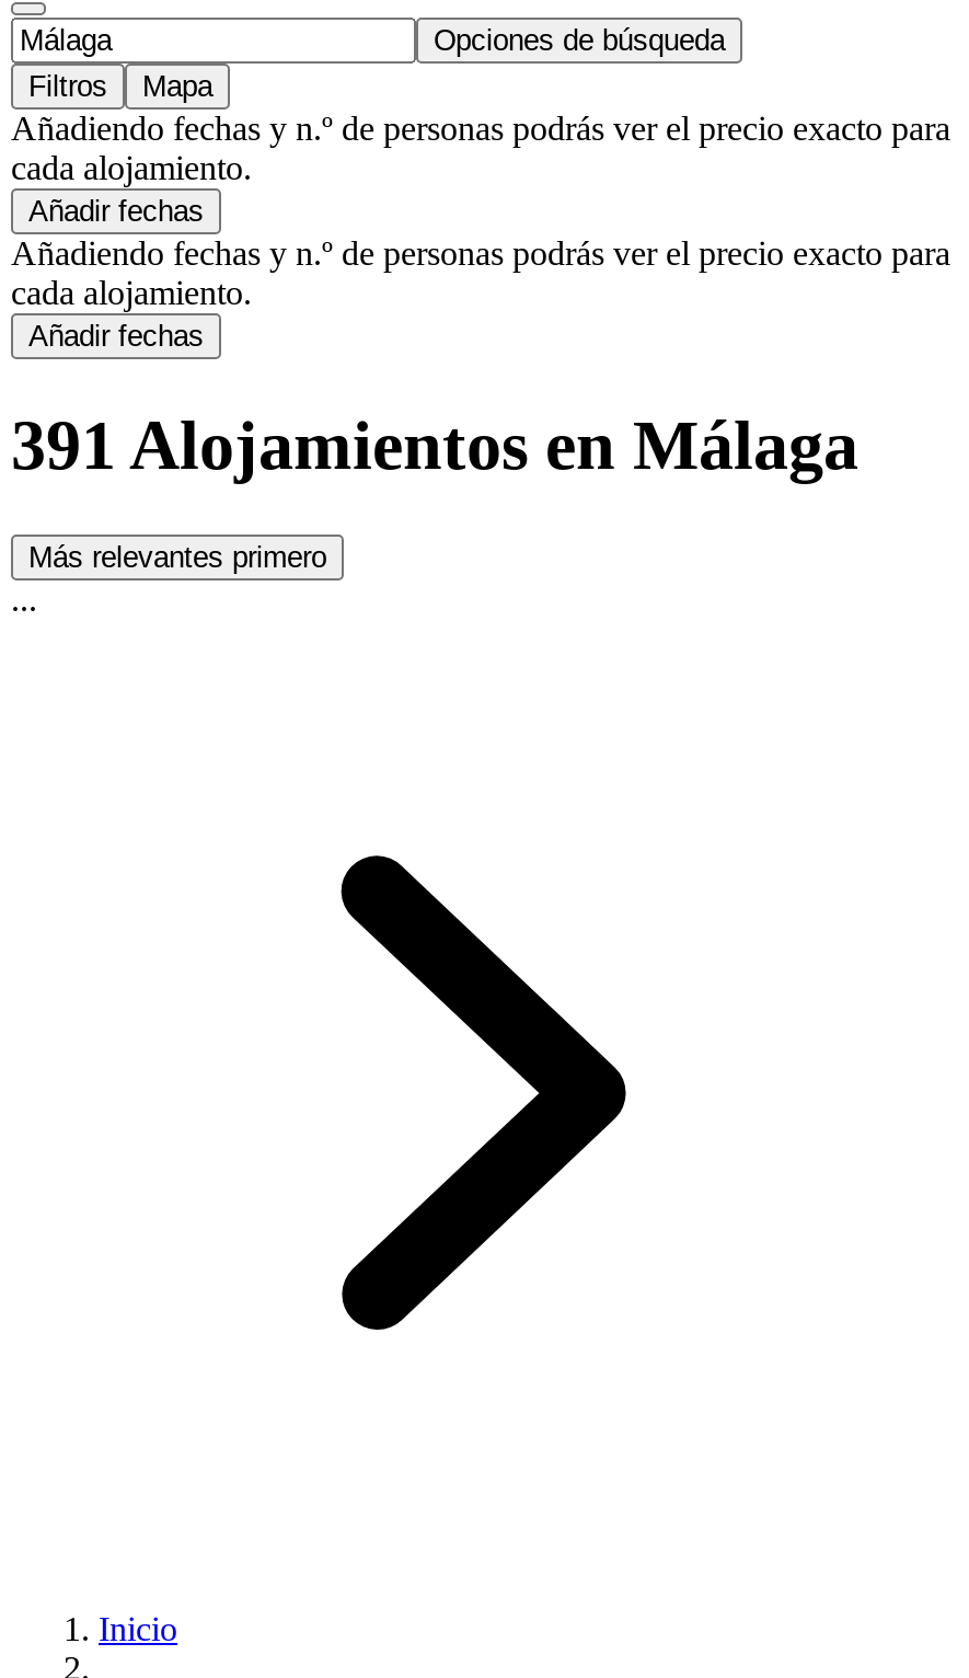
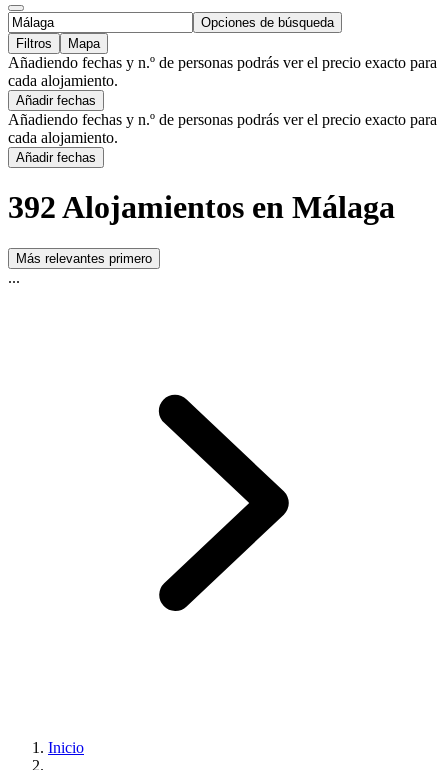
- 391 Alojamientos en Málaga
+ 392 Alojamientos en Málaga
